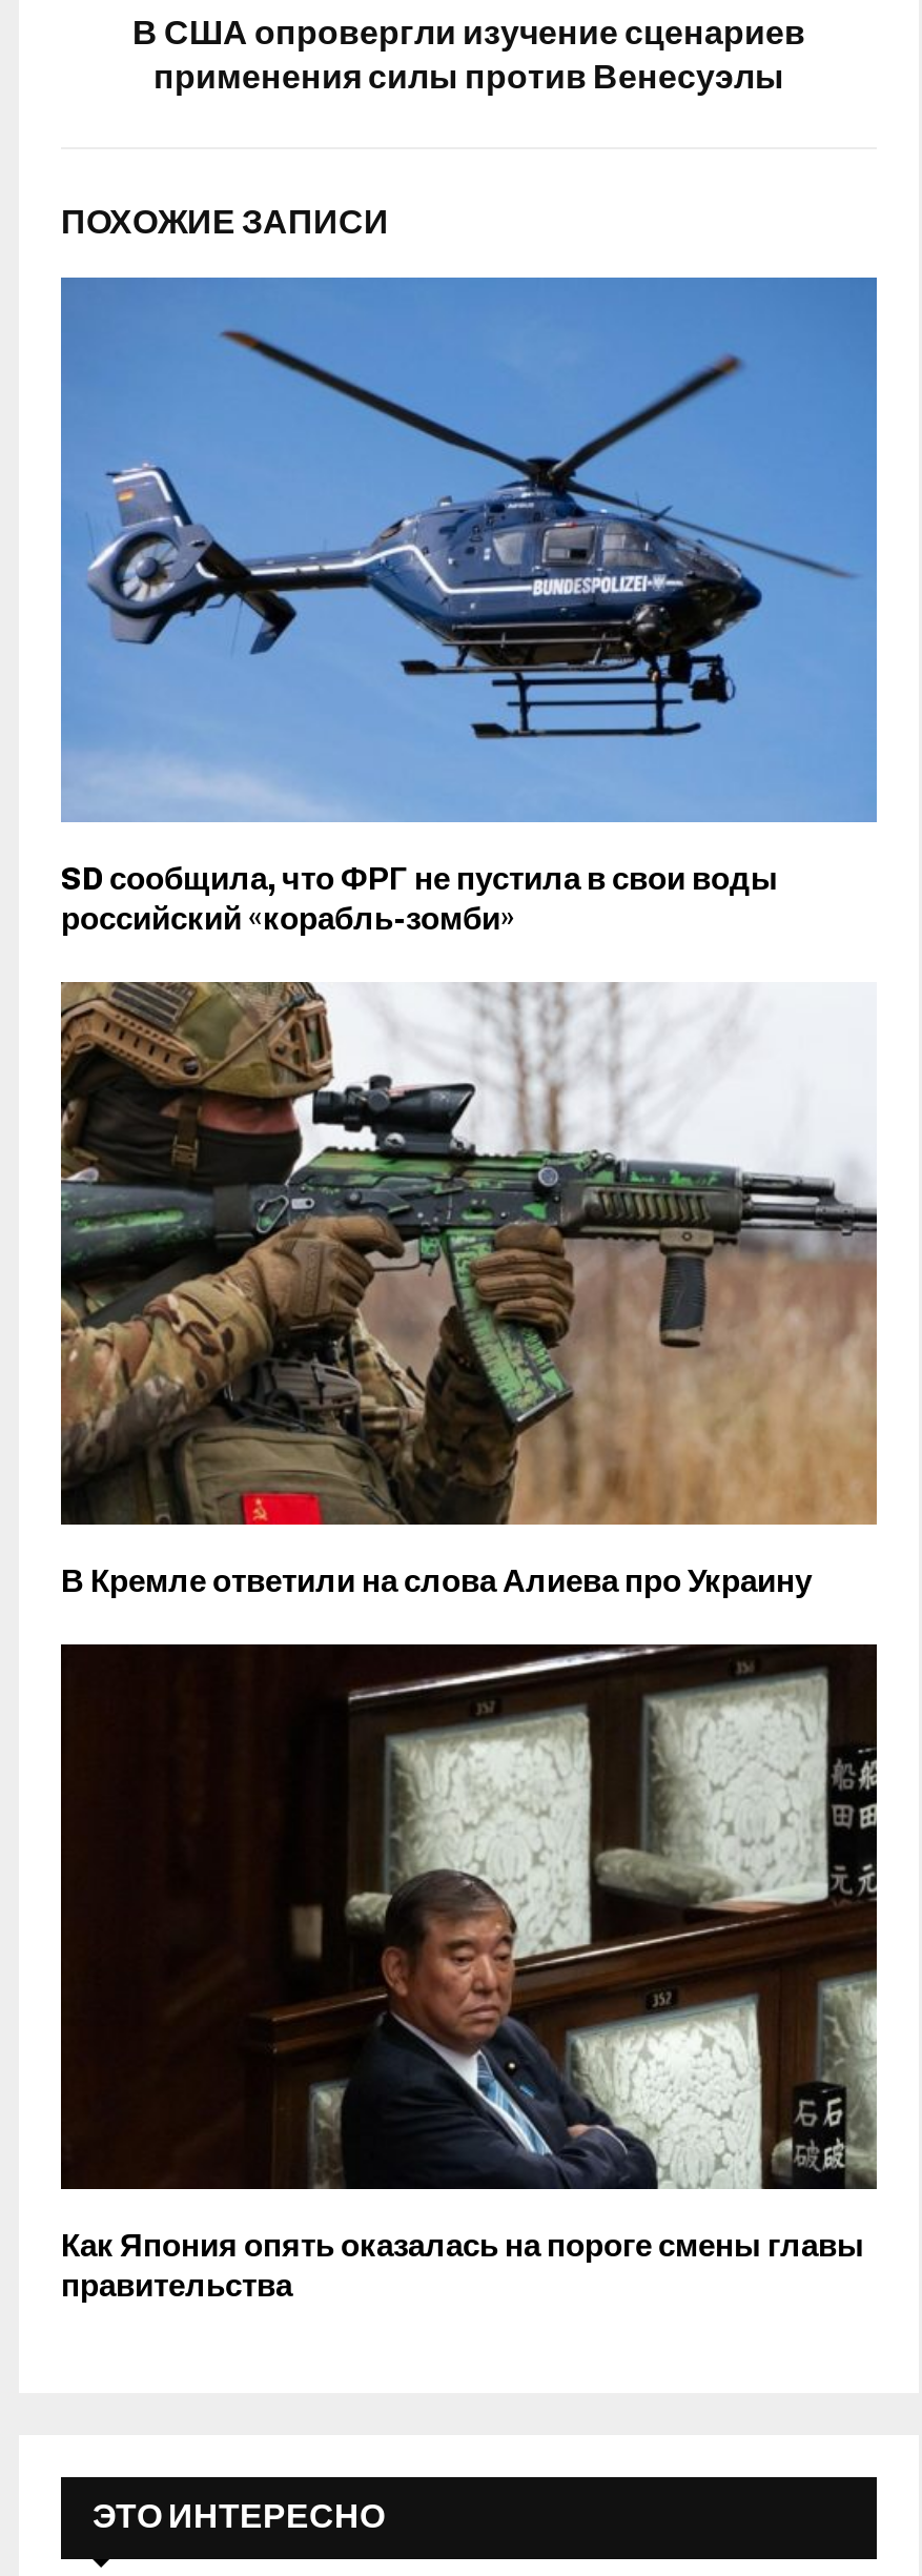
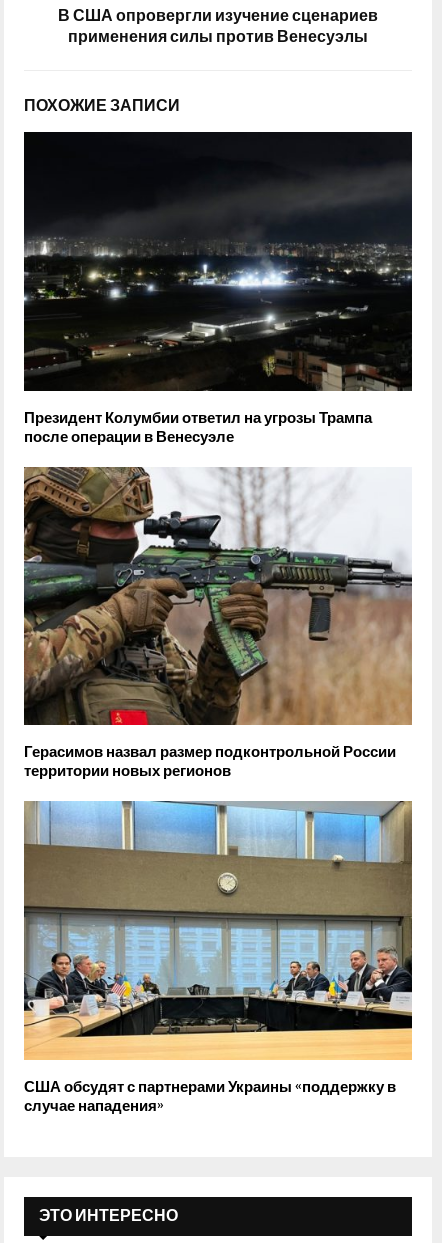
- [image]
- SD сообщила, что ФРГ не пустила в свои воды
- российский «корабль-зомби»
+ [image]
+ Президент Колумбии ответил на угрозы Трампа
+ после операции в Венесуэле

- В Кремле ответили на слова Алиева про Украину
+ Герасимов назвал размер подконтрольной России
+ территории новых регионов

- [image]
- Как Япония опять оказалась на пороге смены главы
- правительства
+ [image]
+ США обсудят с партнерами Украины «поддержку в
+ случае нападения»
